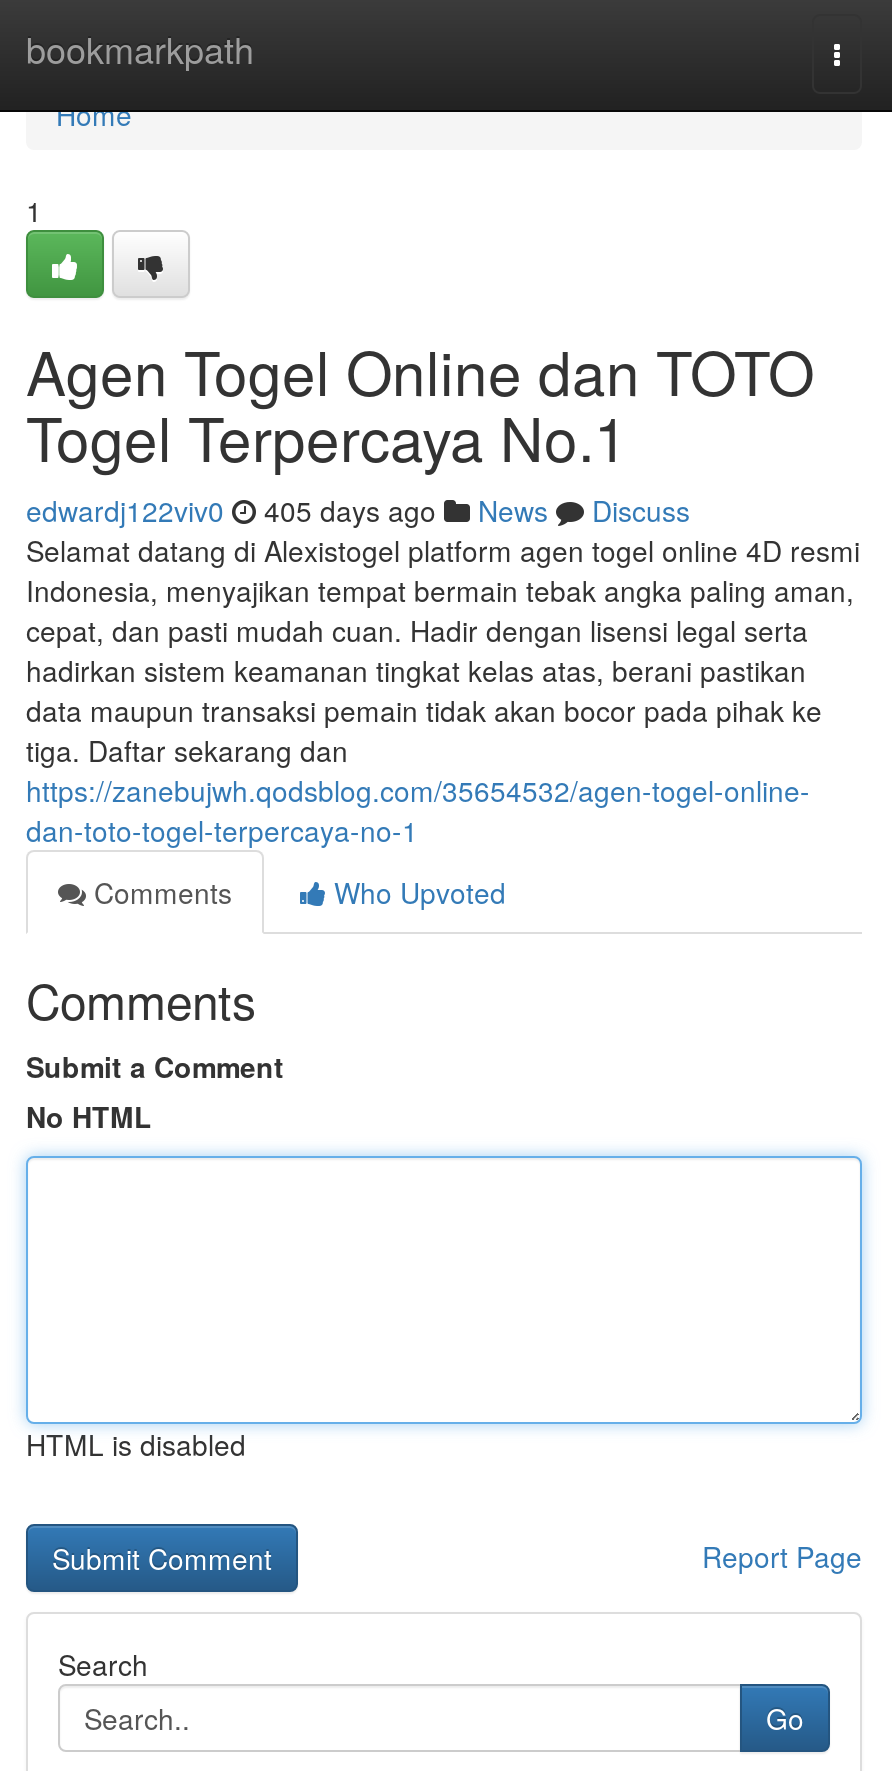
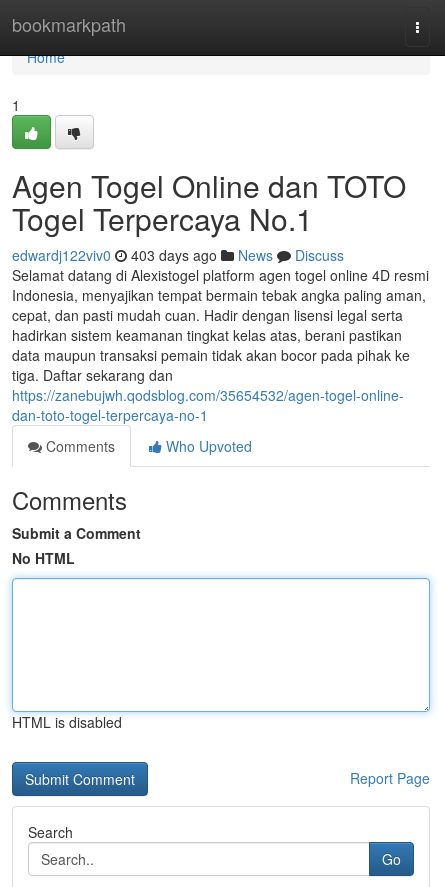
- edwardj122viv0 405 days ago News Discuss
+ edwardj122viv0 403 days ago News Discuss
